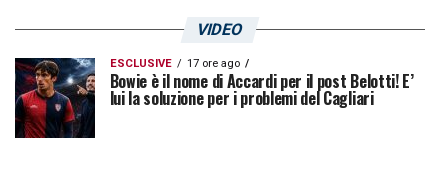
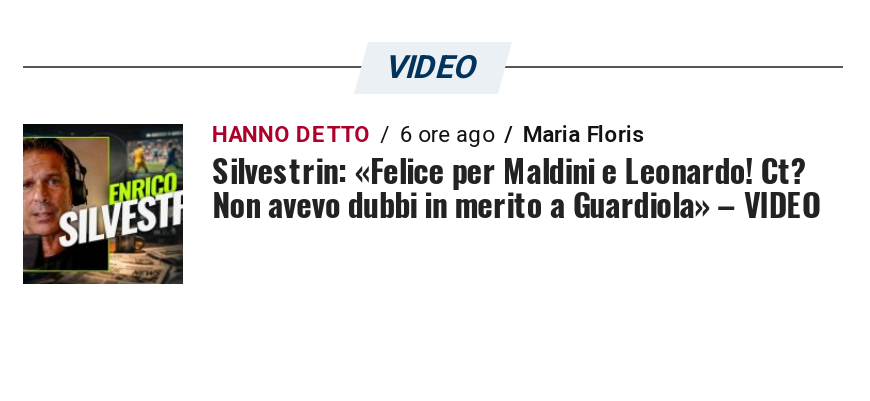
- [image]
- ESCLUSIVE
- 17 ore ago
- Bowie è il nome di Accardi per il post Belotti! E’
- lui la soluzione per i problemi del Cagliari
+ [image]
+ HANNO DETTO
+ 6 ore ago
+ Maria Floris
+ Silvestrin: «Felice per Maldini e Leonardo! Ct?
+ Non avevo dubbi in merito a Guardiola» – VIDEO
